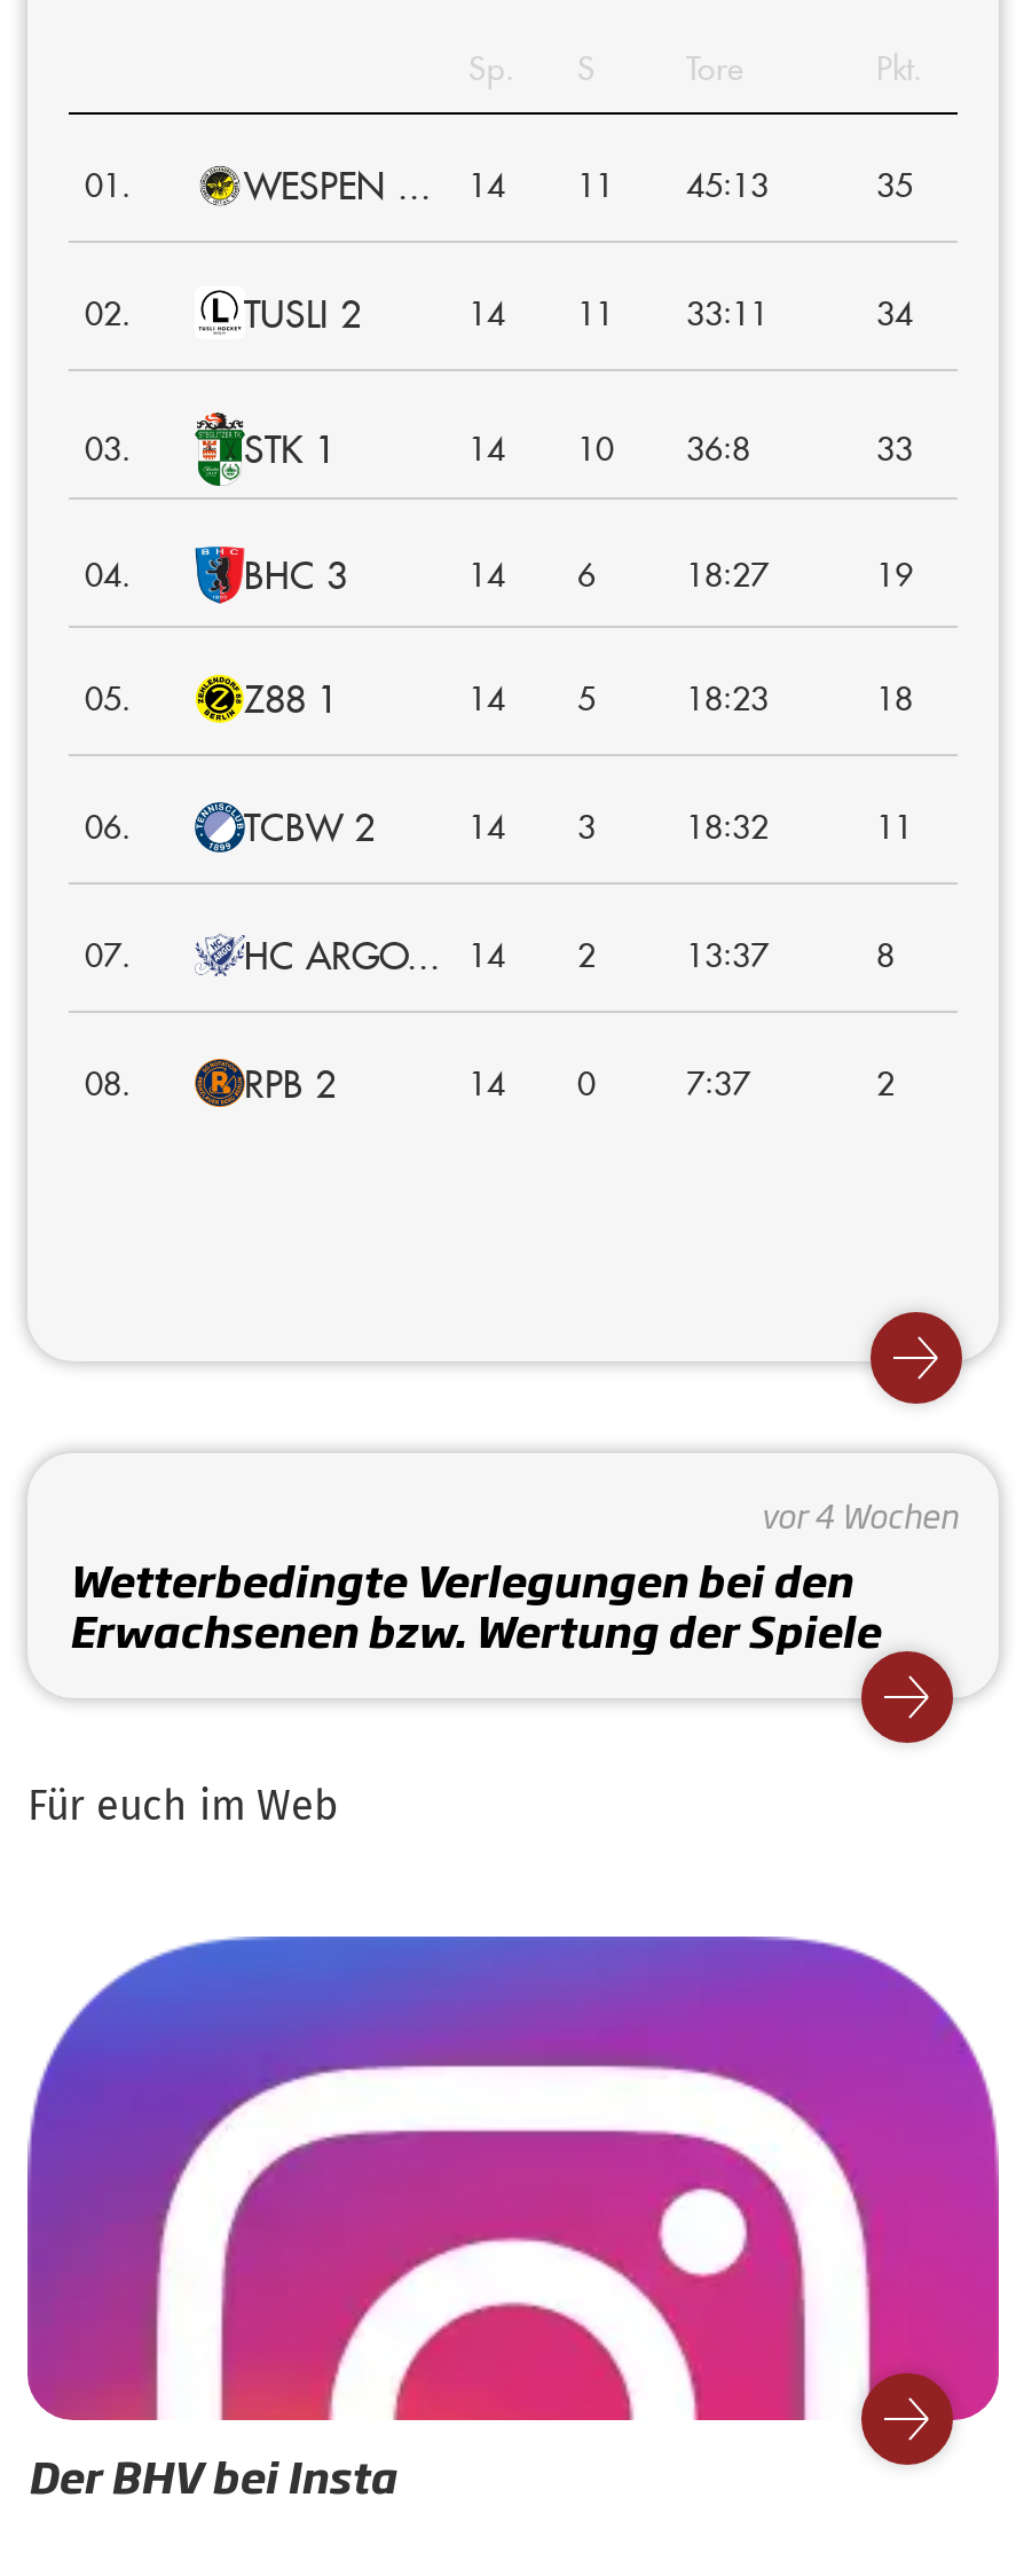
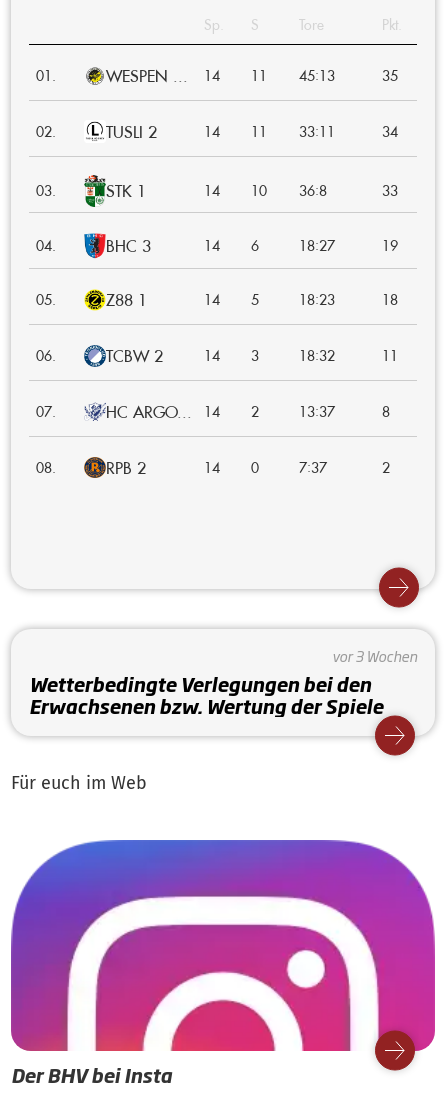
- vor 4 Wochen
+ vor 3 Wochen
